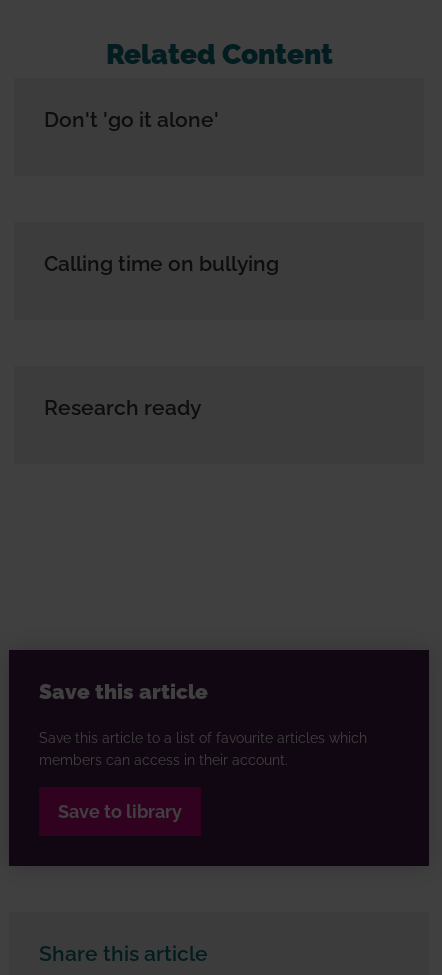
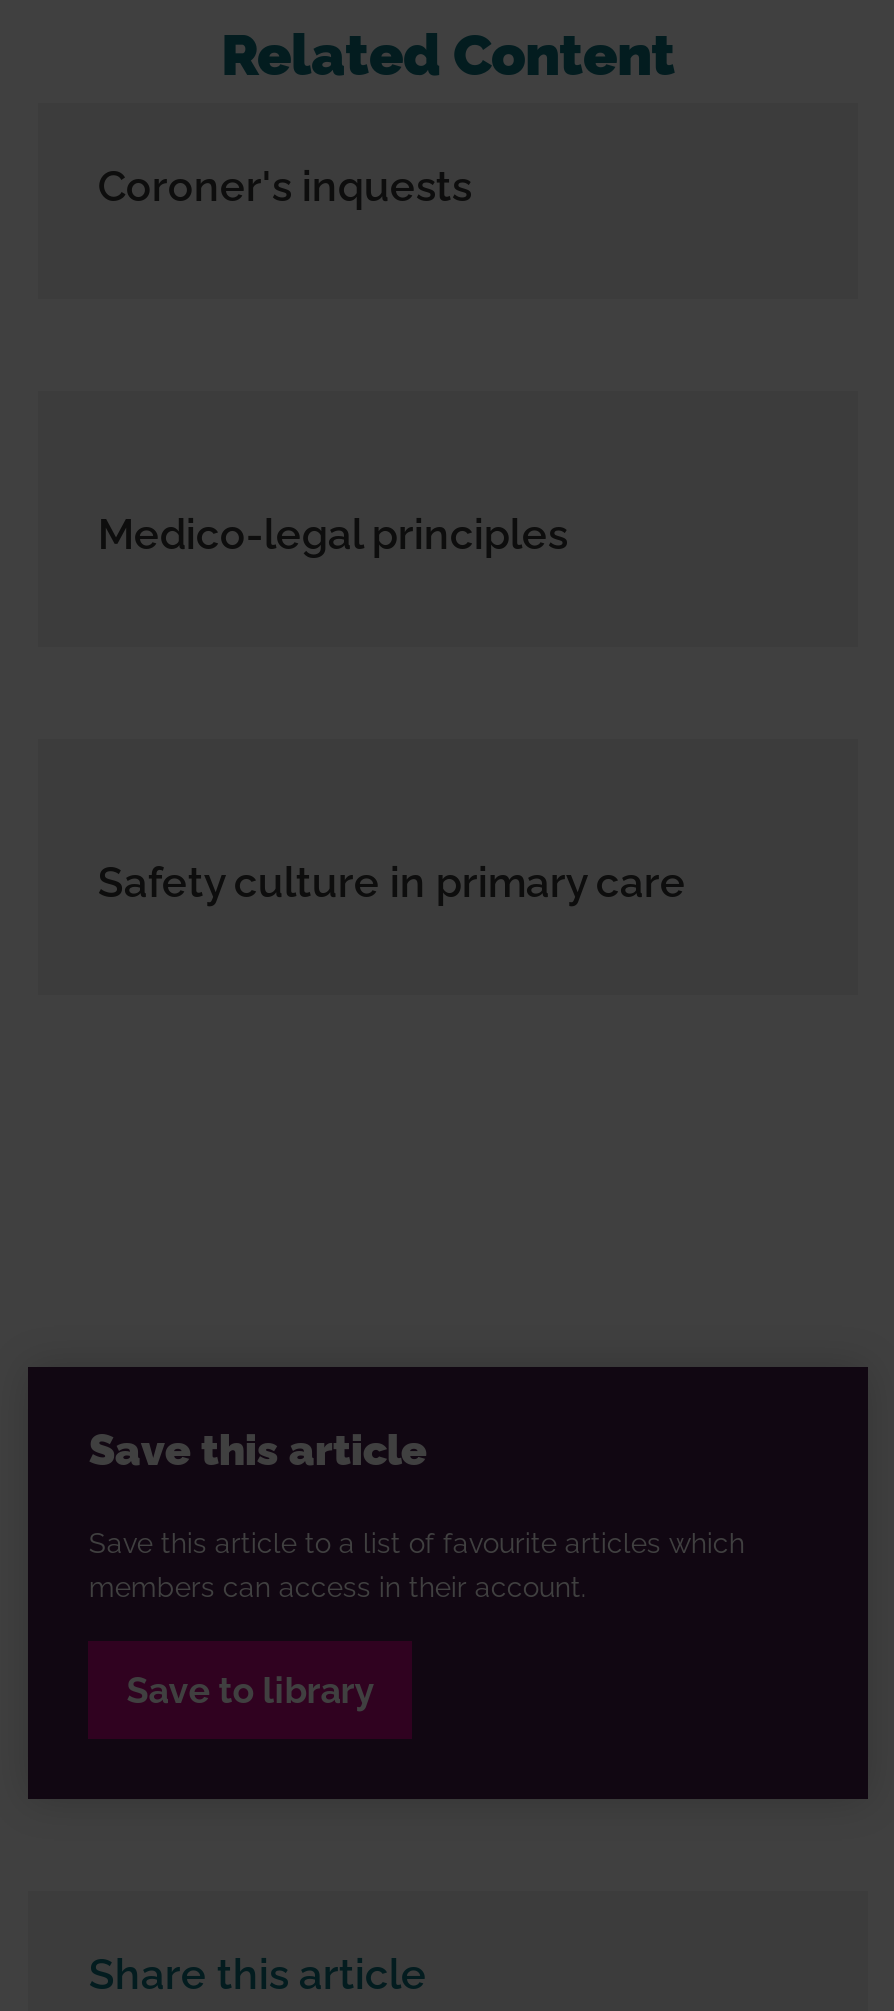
- Don't 'go it alone'
+ Coroner's inquests

- Calling time on bullying
+ Medico-legal principles

- Research ready
+ Safety culture in primary care
